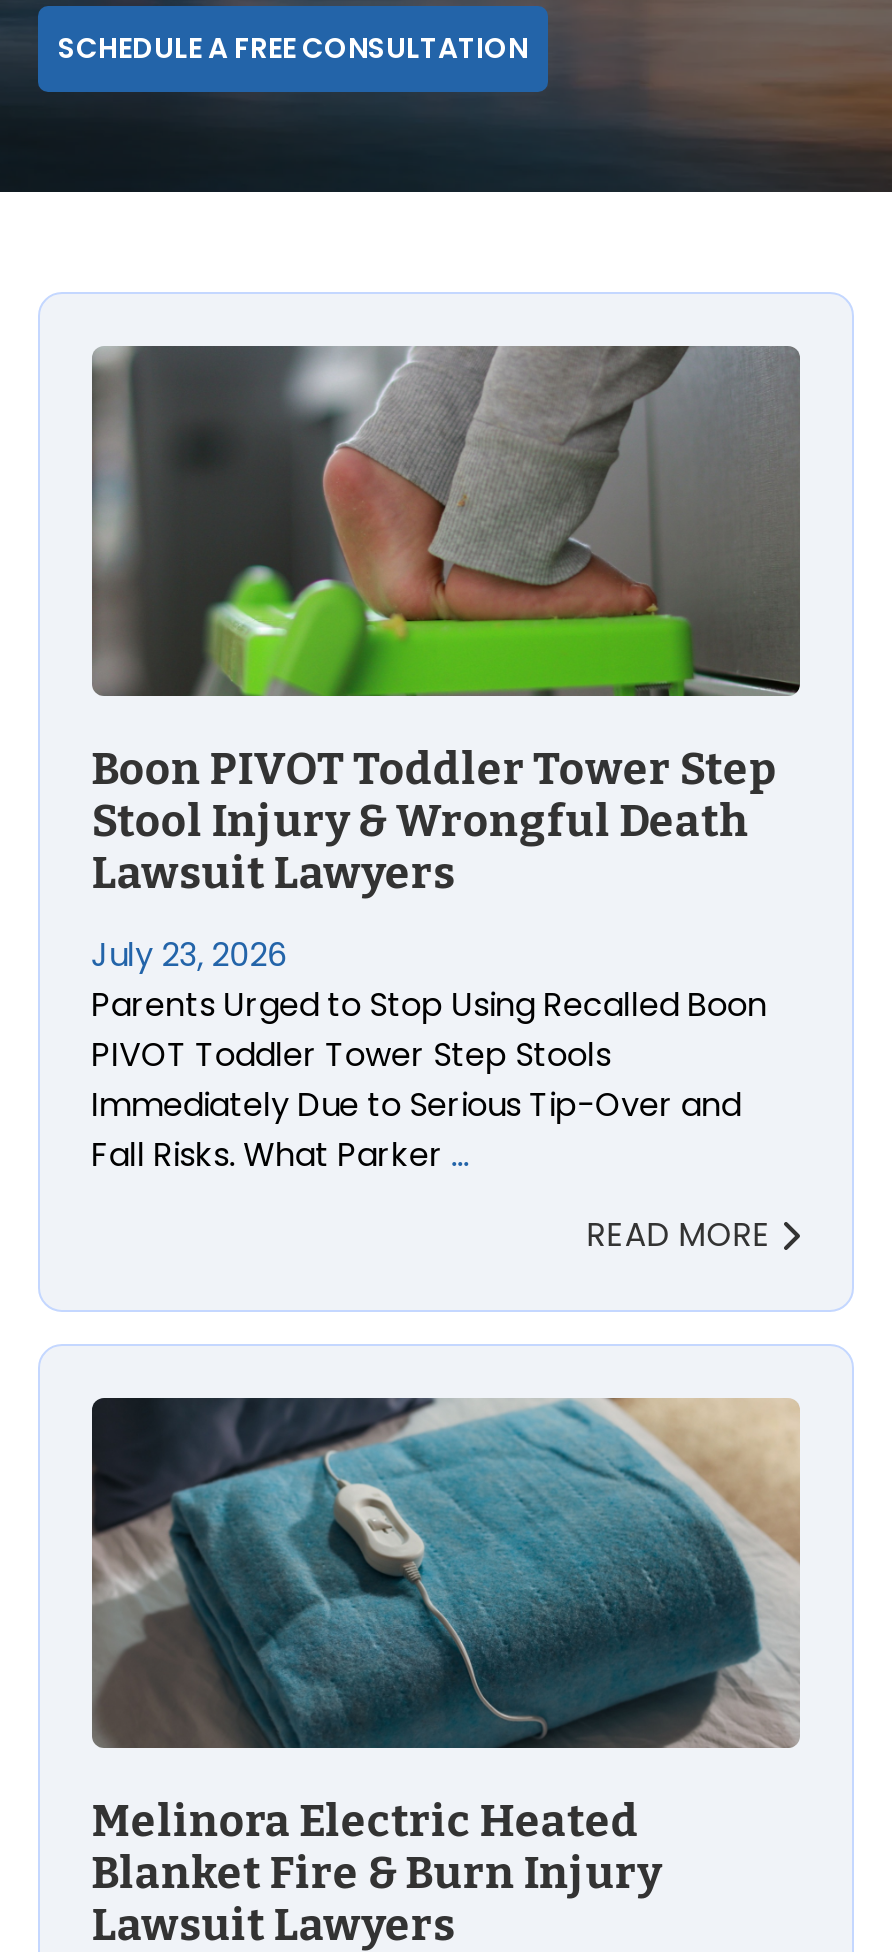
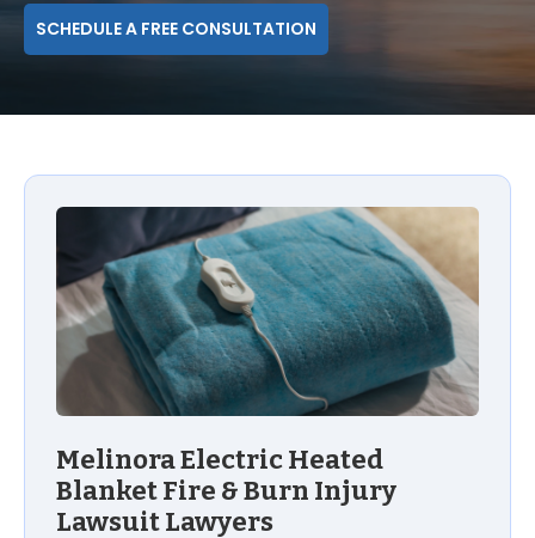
- [image]
- Boon PIVOT Toddler Tower Step
- Stool Injury & Wrongful Death
- Lawsuit Lawyers
- July 23, 2026
- Parents Urged to Stop Using Recalled Boon
- PIVOT Toddler Tower Step Stools
- Immediately Due to Serious Tip-Over and
- Fall Risks. What Parker …
- READ MORE
